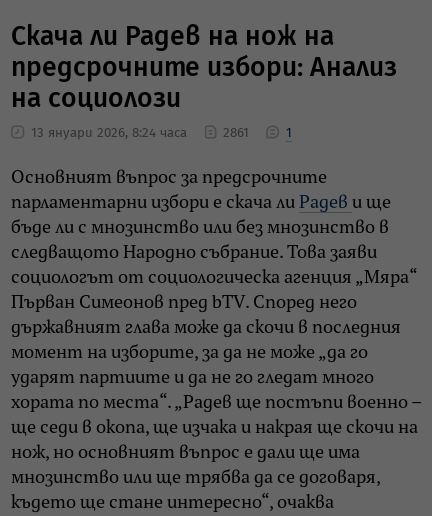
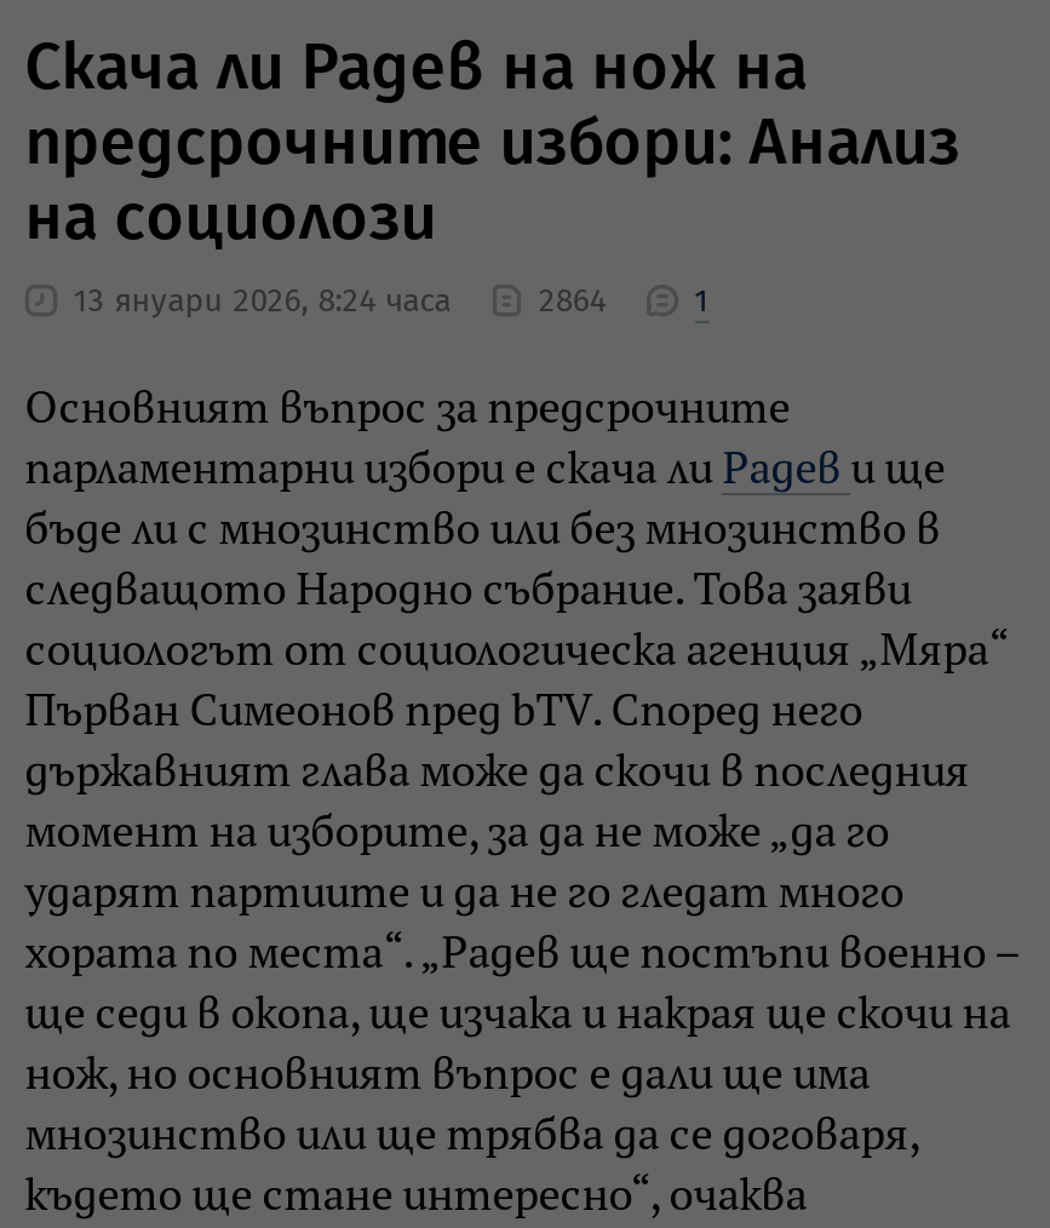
- 2861
+ 2864
